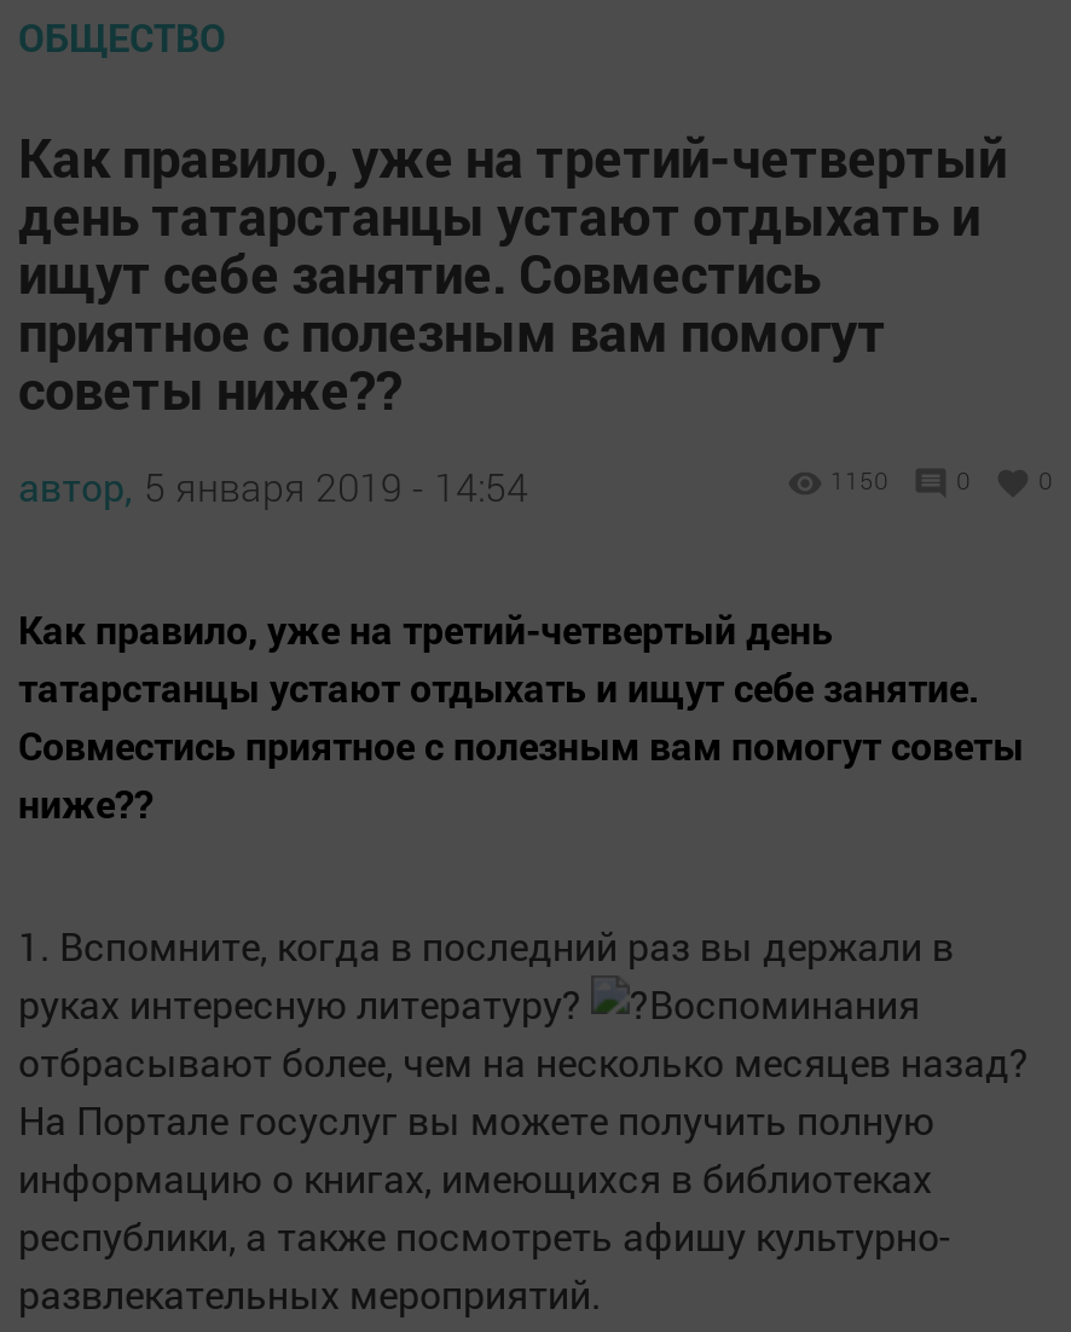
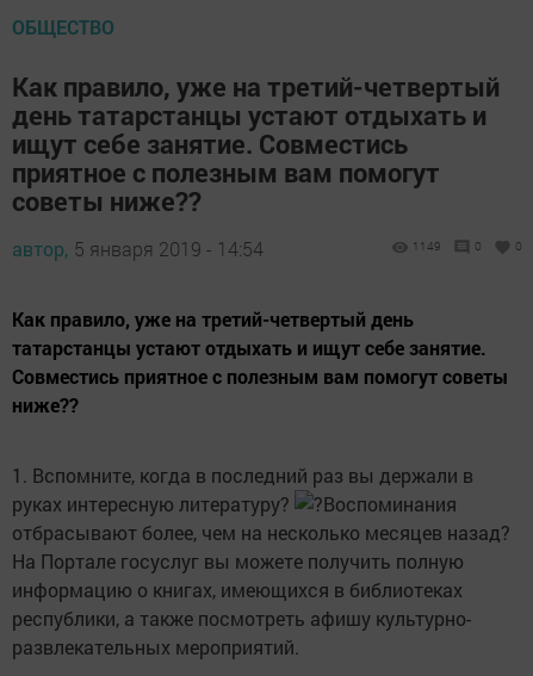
- 1150
+ 1149
